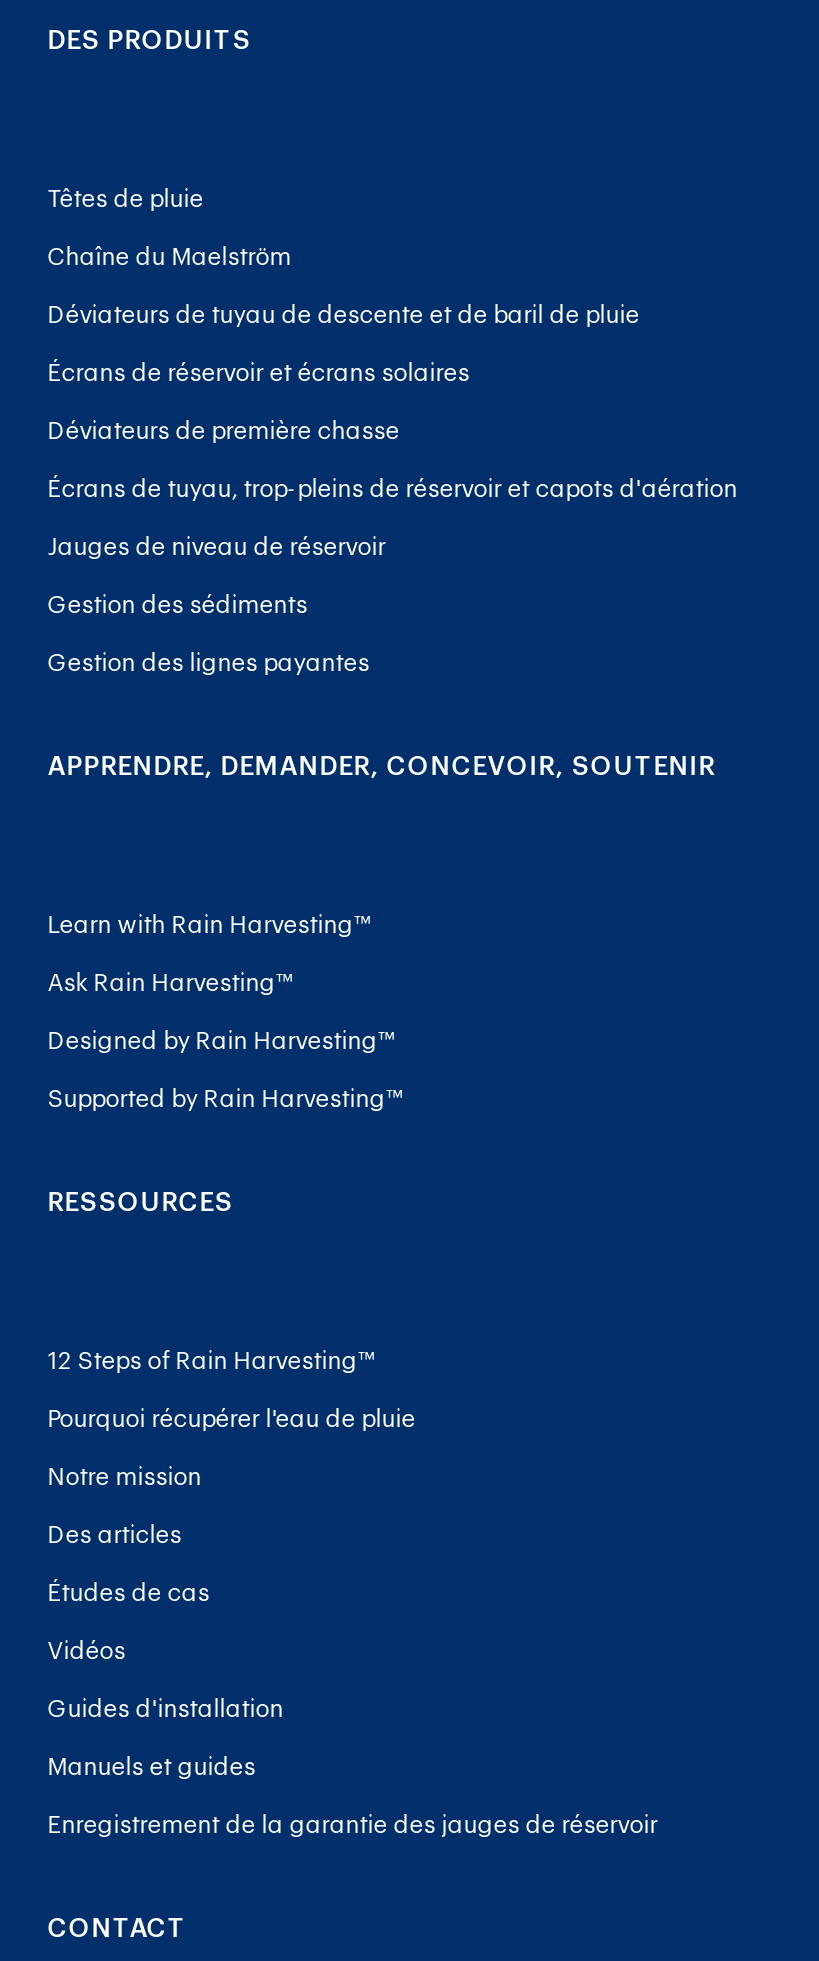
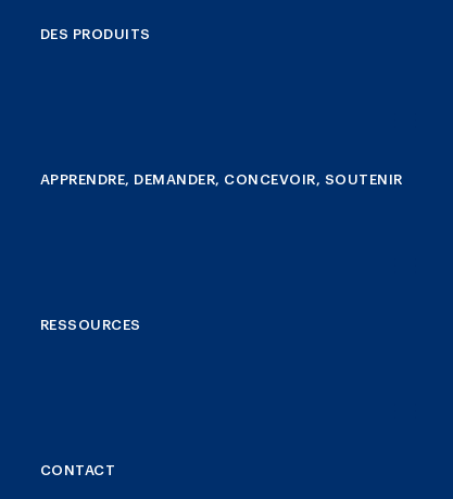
- Têtes de pluie
- Chaîne du Maelström
- Déviateurs de tuyau de descente et de baril de pluie
- Écrans de réservoir et écrans solaires
- Déviateurs de première chasse
- Écrans de tuyau, trop-pleins de réservoir et capots d'aération
- Jauges de niveau de réservoir
- Gestion des sédiments
- Gestion des lignes payantes

- Learn with Rain Harvesting™
- Ask Rain Harvesting™
- Designed by Rain Harvesting™
- Supported by Rain Harvesting™

- 12 Steps of Rain Harvesting™
- Pourquoi récupérer l'eau de pluie
- Notre mission
- Des articles
- Études de cas
- Vidéos
- Guides d'installation
- Manuels et guides
- Enregistrement de la garantie des jauges de réservoir
